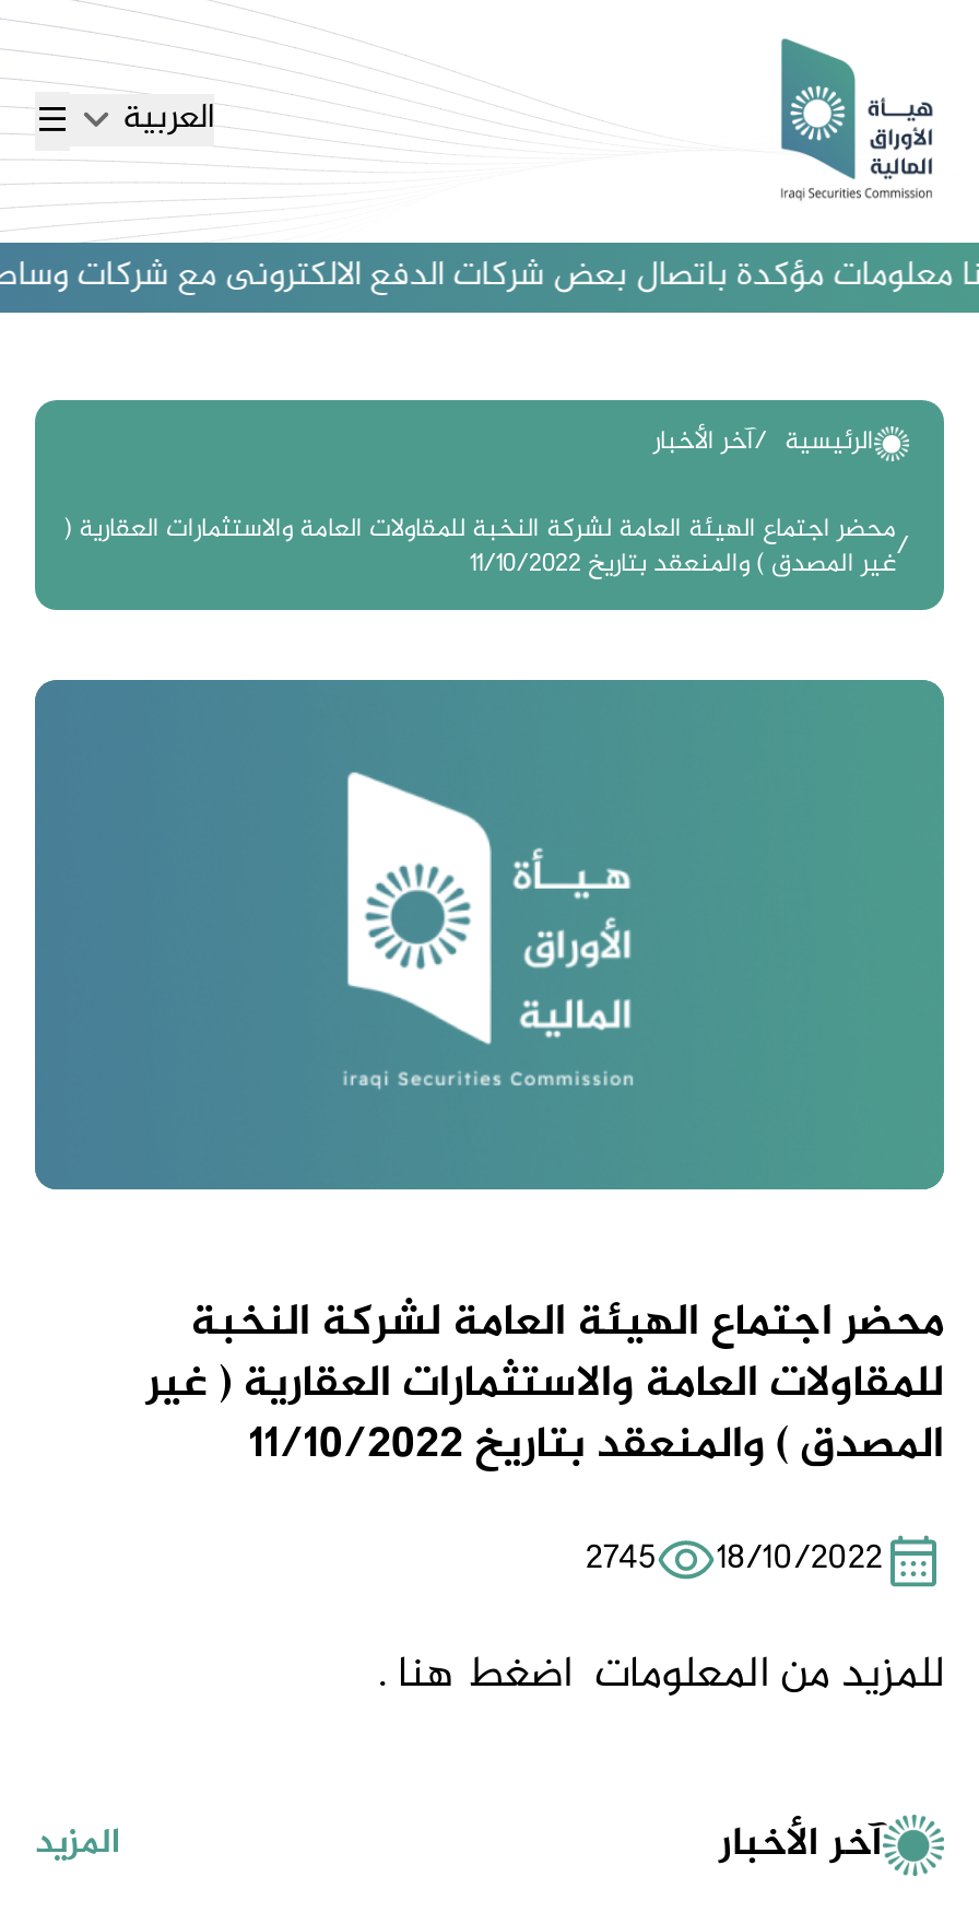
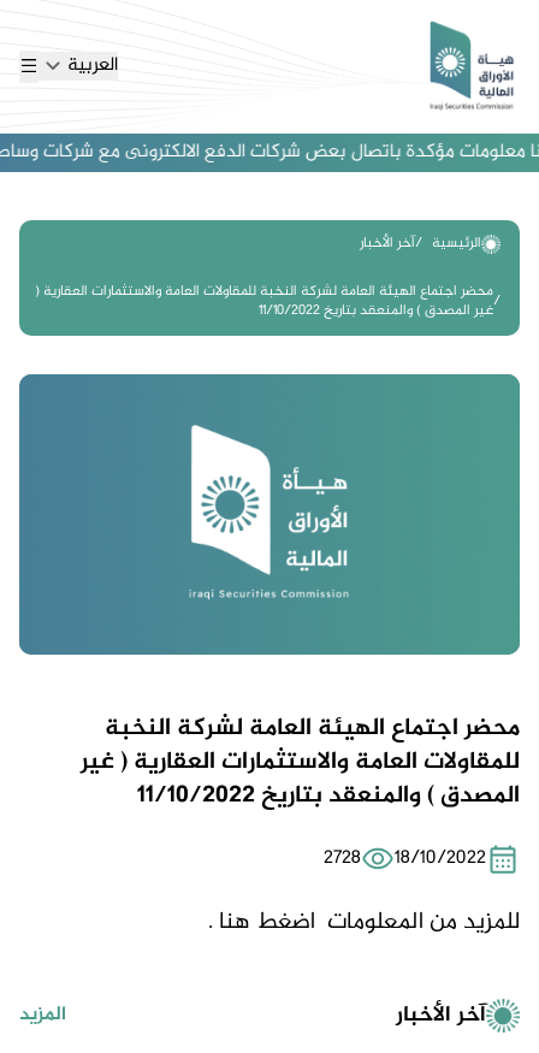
- 2745 18/10/2022
+ 2728 18/10/2022
